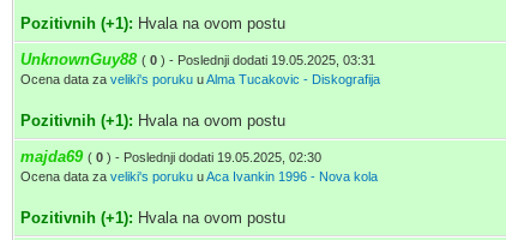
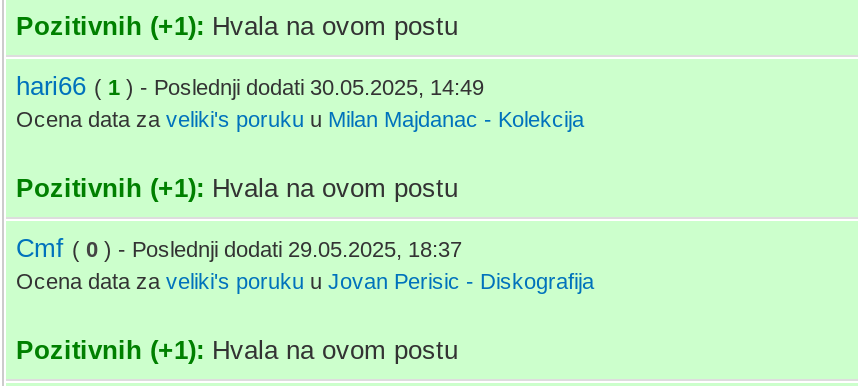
- UnknownGuy88 ( 0 ) - Poslednji dodati 19.05.2025, 03:31
+ hari66 ( 1 ) - Poslednji dodati 30.05.2025, 14:49

- Ocena data za veliki's poruku u Alma Tucakovic - Diskografija
+ Ocena data za veliki's poruku u Milan Majdanac - Kolekcija

- majda69 ( 0 ) - Poslednji dodati 19.05.2025, 02:30
- Ocena data za veliki's poruku u Aca Ivankin 1996 - Nova kola
+ Cmf ( 0 ) - Poslednji dodati 29.05.2025, 18:37
+ Ocena data za veliki's poruku u Jovan Perisic - Diskografija
